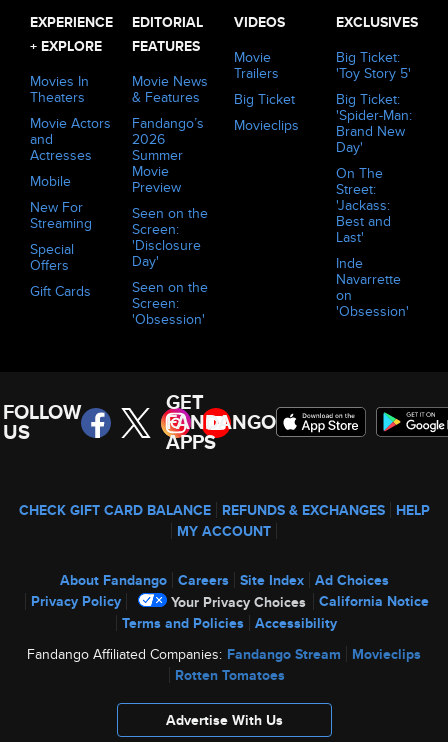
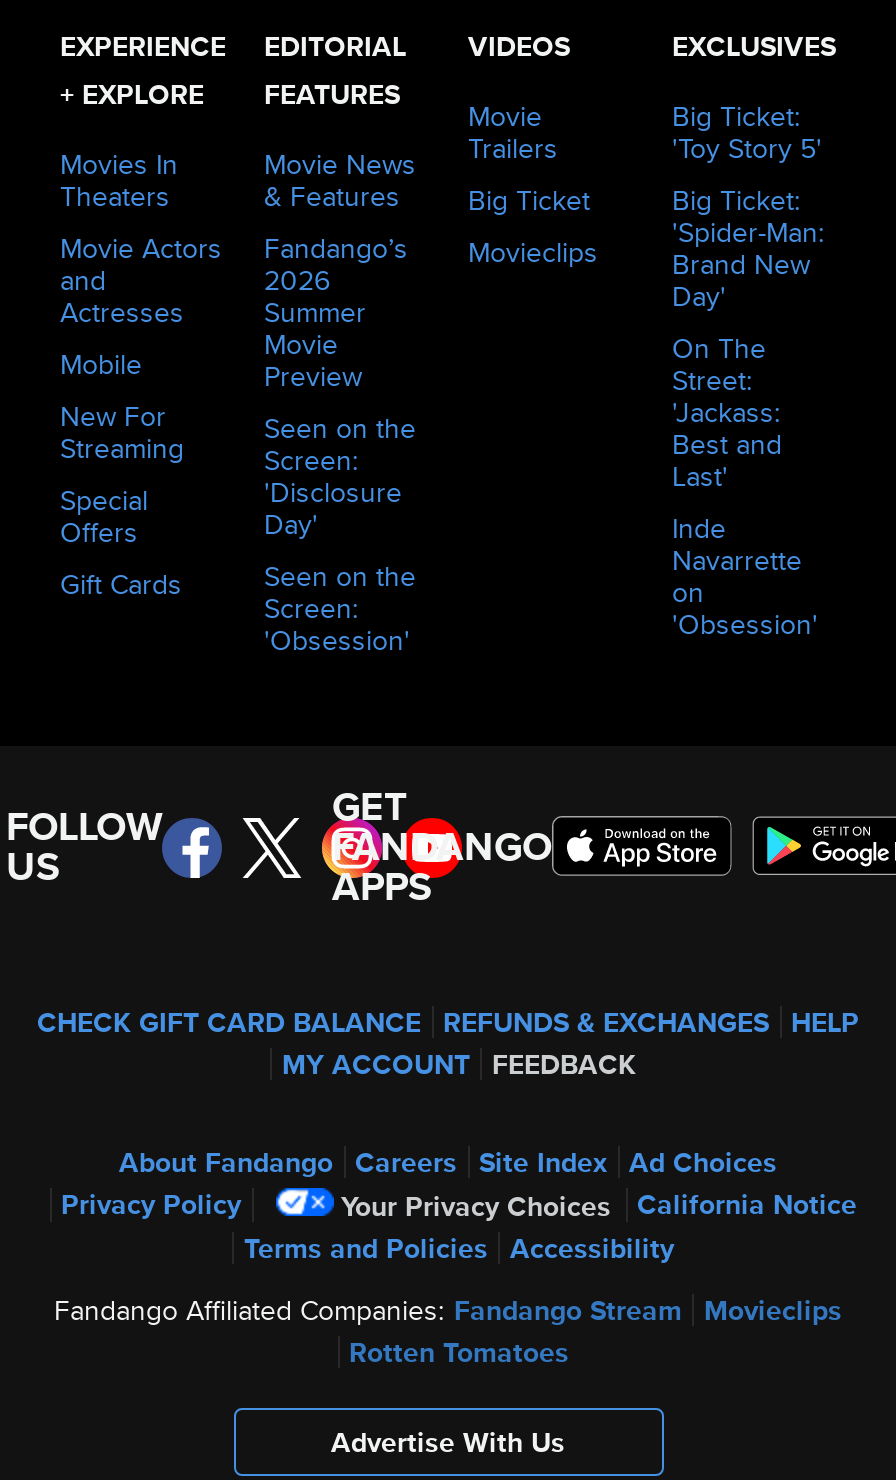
- MY ACCOUNT
+ MY ACCOUNT FEEDBACK
